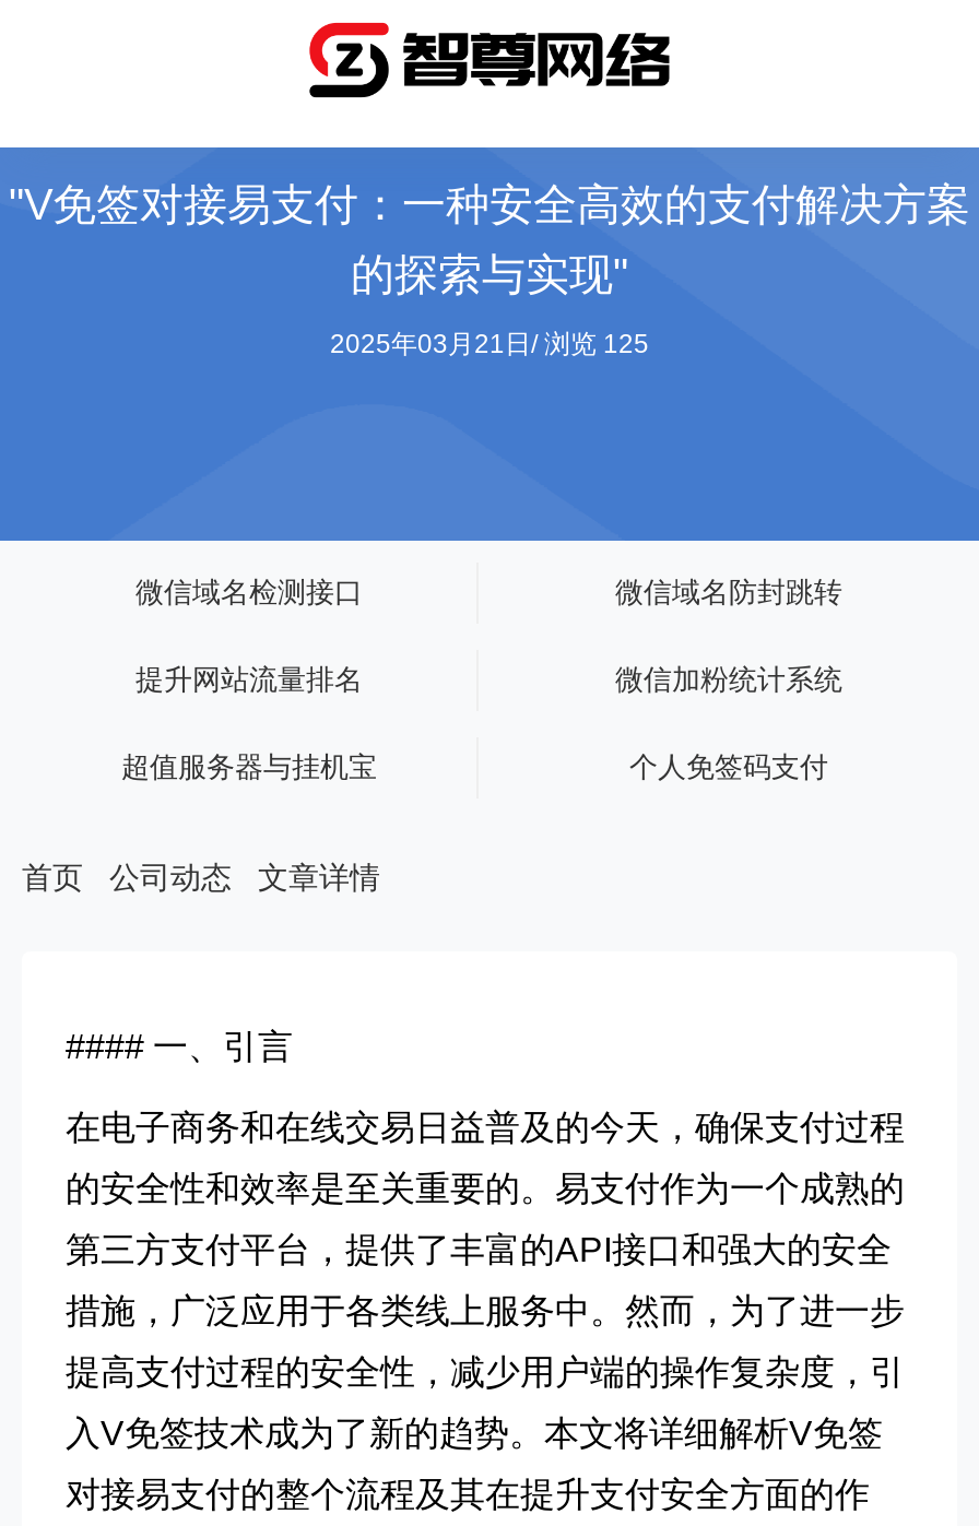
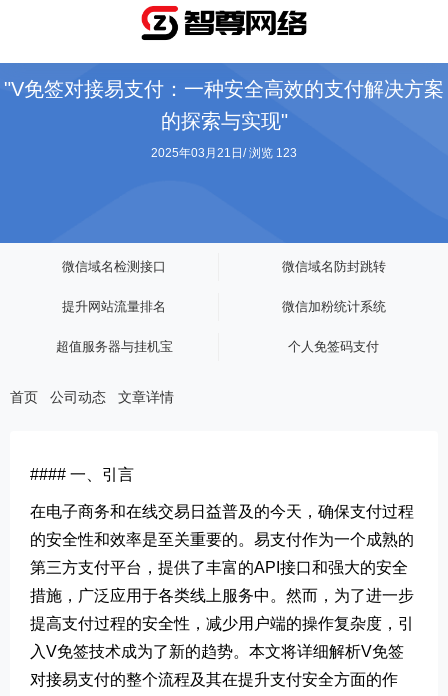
- 2025年03月21日/浏览 125
+ 2025年03月21日/浏览 123
